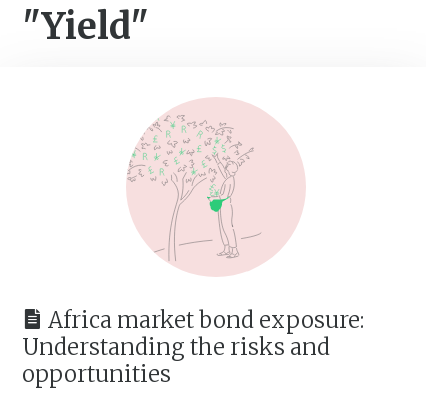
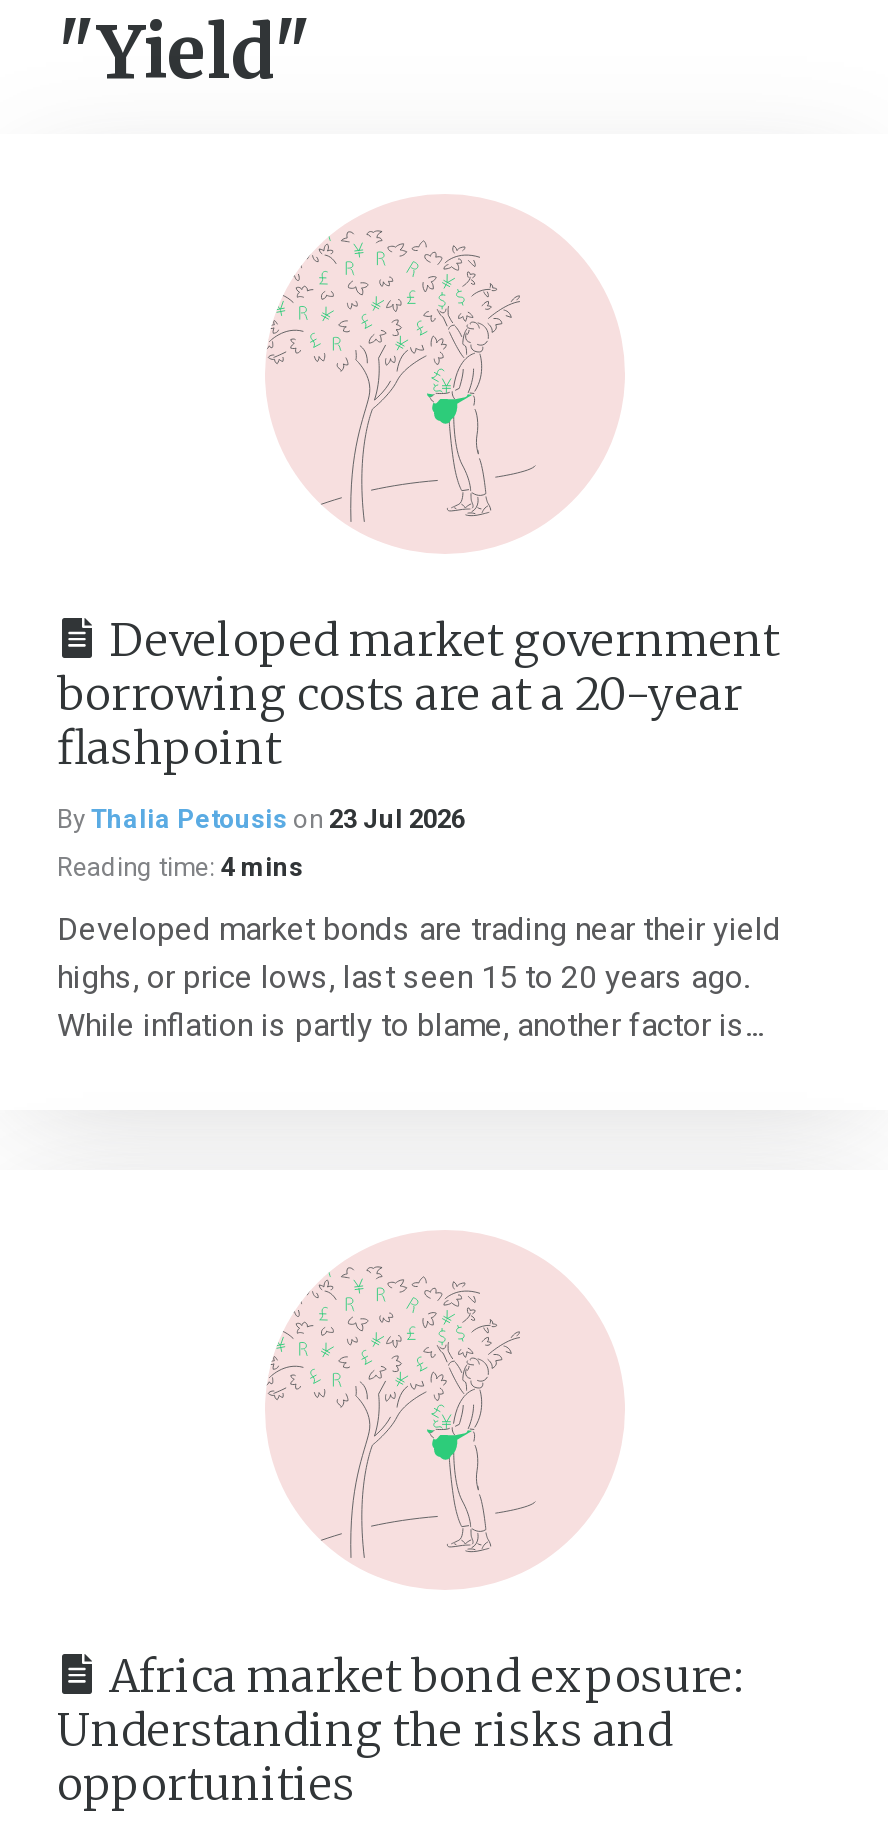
+ Developed market government
+ borrowing costs are at a 20-year
+ flashpoint
+ By Thalia Petousis on 23 Jul 2026
+ Reading time: 4 mins
+ Developed market bonds are trading near their yield
+ highs, or price lows, last seen 15 to 20 years ago.
+ While inflation is partly to blame, another factor is...
